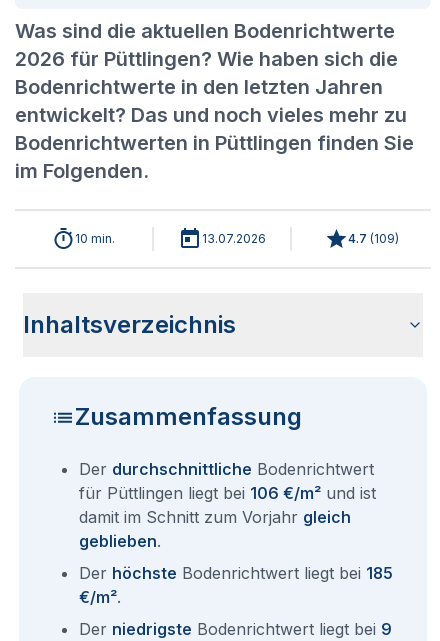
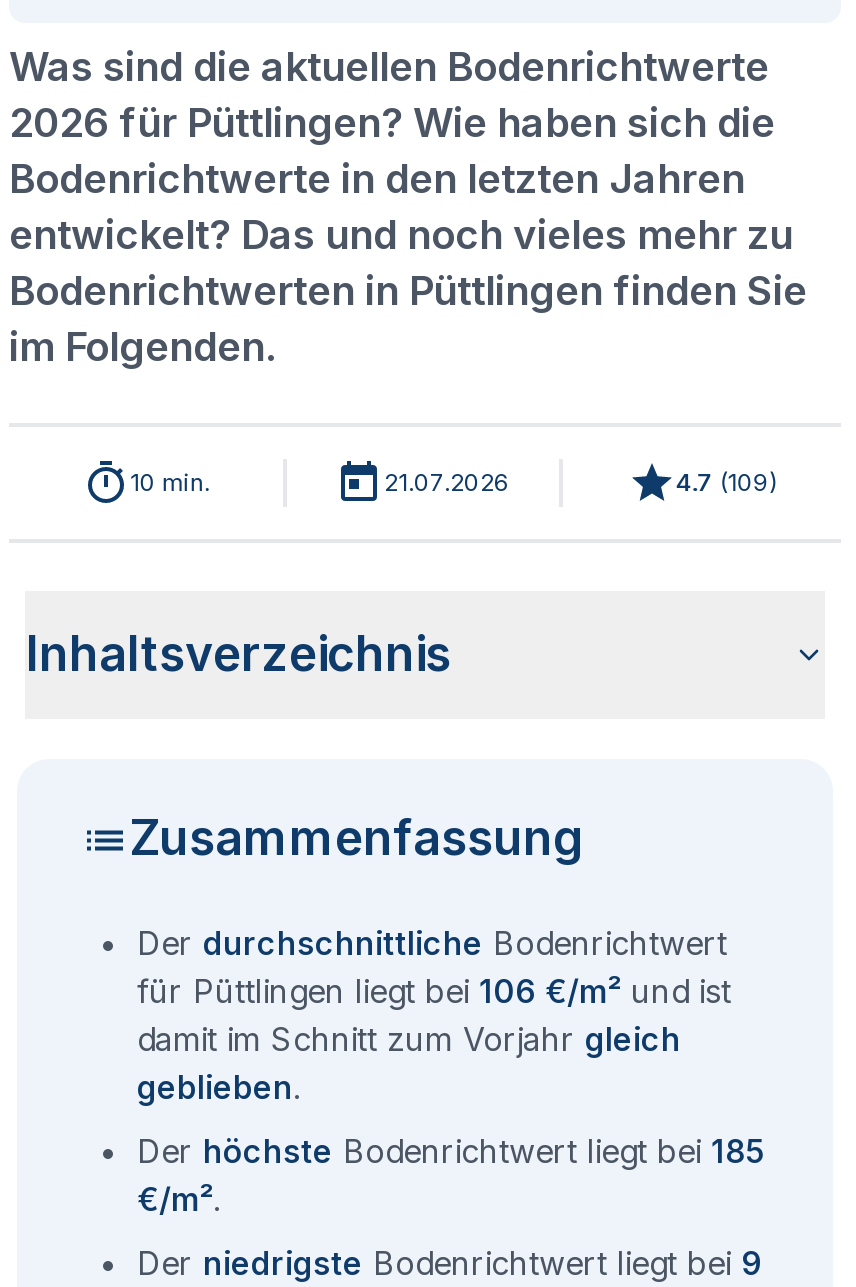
- 13.07.2026
+ 21.07.2026
